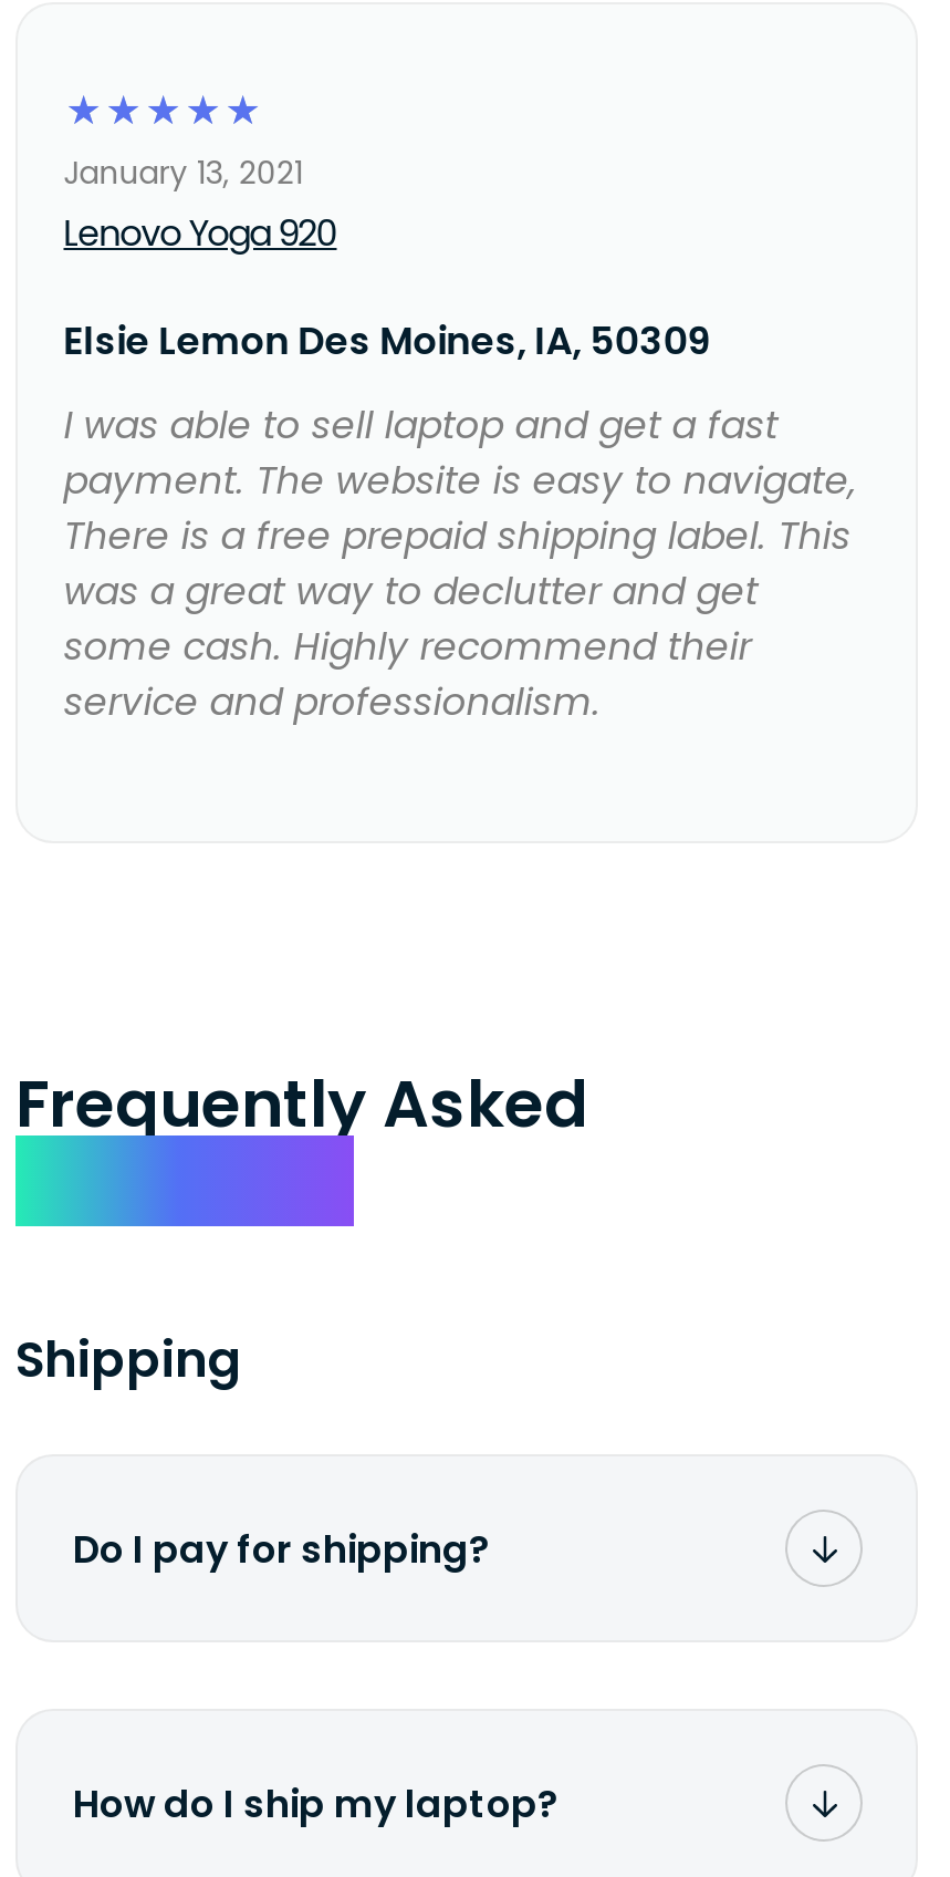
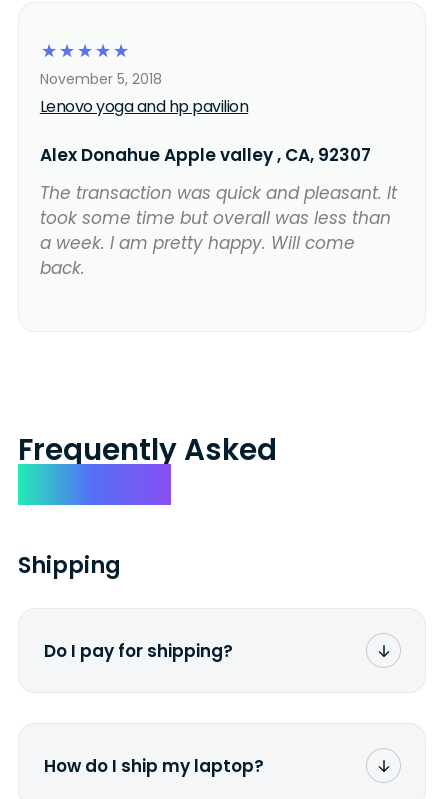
- January 13, 2021
+ November 5, 2018

- Lenovo Yoga 920
+ Lenovo yoga and hp pavilion

- Elsie Lemon Des Moines, IA, 50309
+ Alex Donahue Apple valley , CA, 92307

- I was able to sell laptop and get a fast
- payment. The website is easy to navigate,
- There is a free prepaid shipping label. This
- was a great way to declutter and get
- some cash. Highly recommend their
- service and professionalism.
+ The transaction was quick and pleasant. It
+ took some time but overall was less than
+ a week. I am pretty happy. Will come
+ back.
